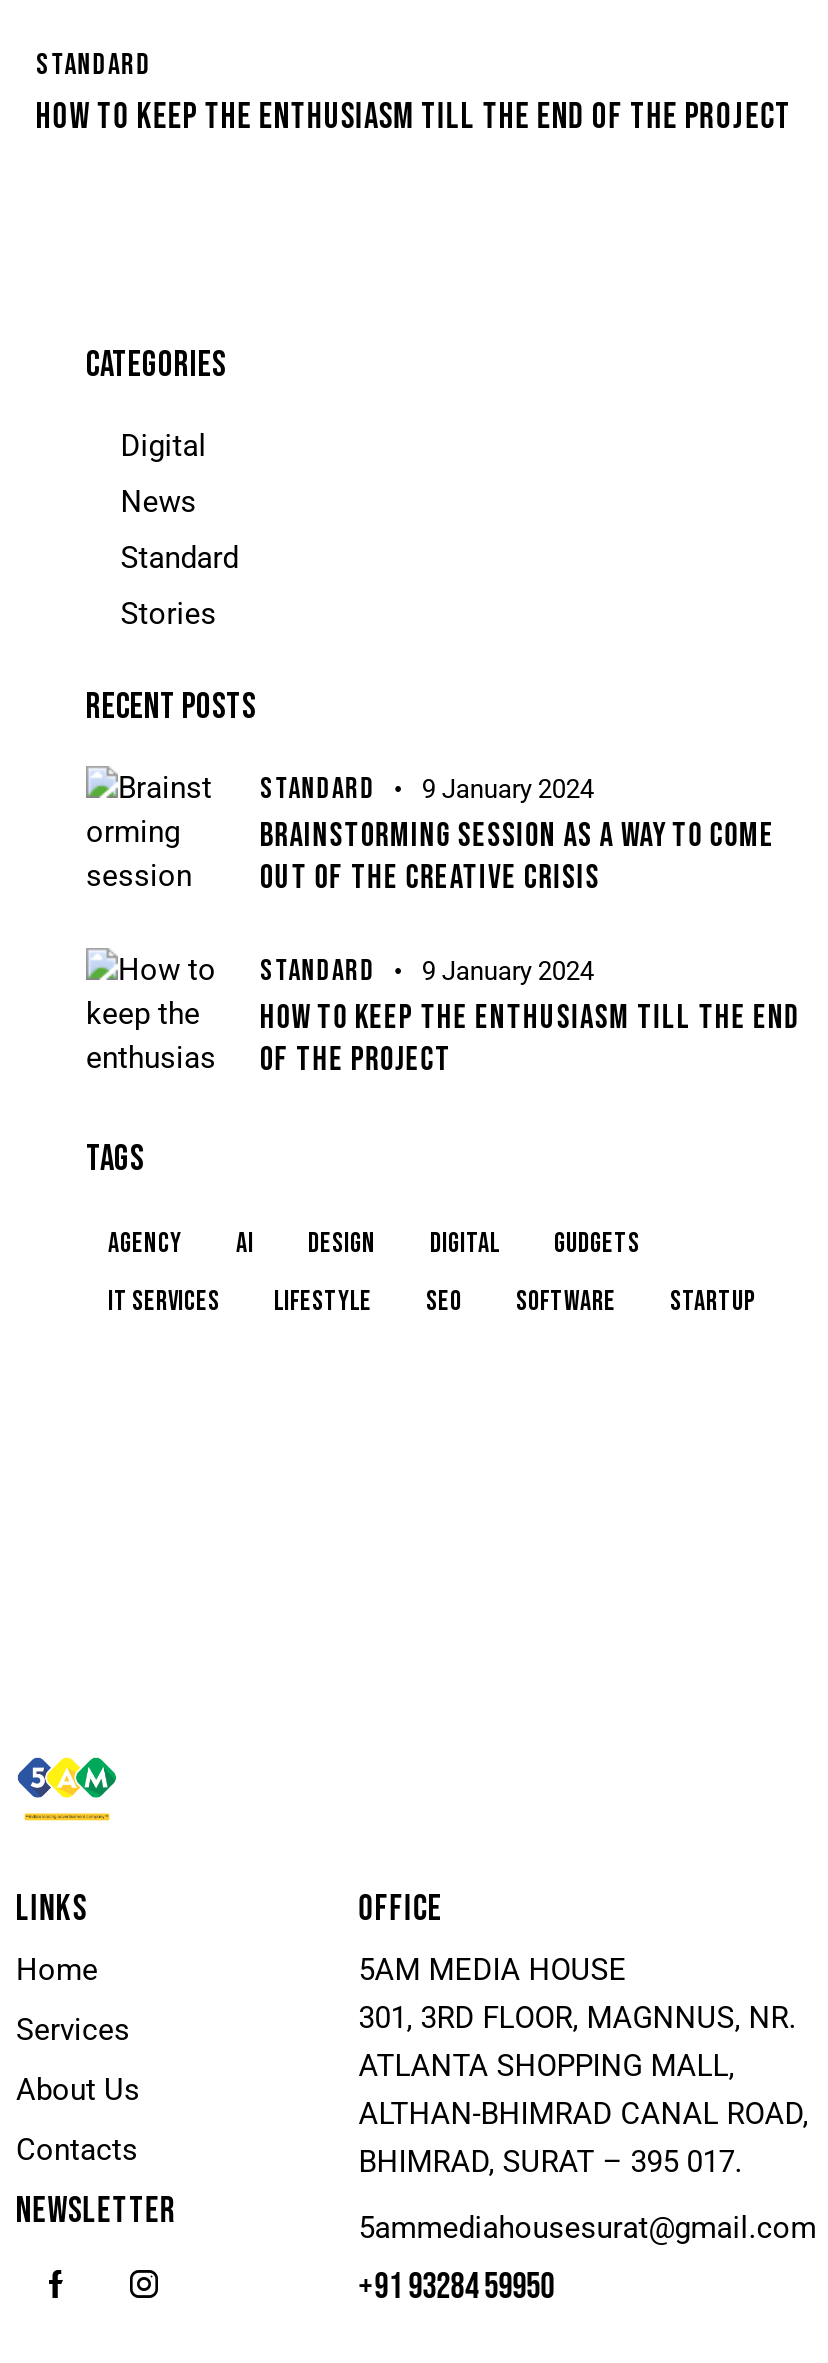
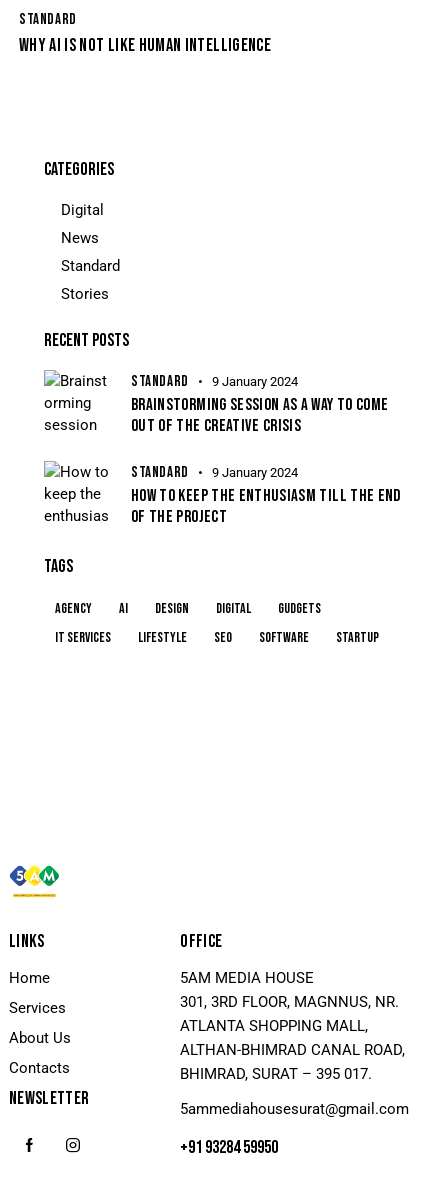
- HOW TO KEEP THE ENTHUSIASM TILL THE END OF THE PROJECT
+ WHY AI IS NOT LIKE HUMAN INTELLIGENCE
